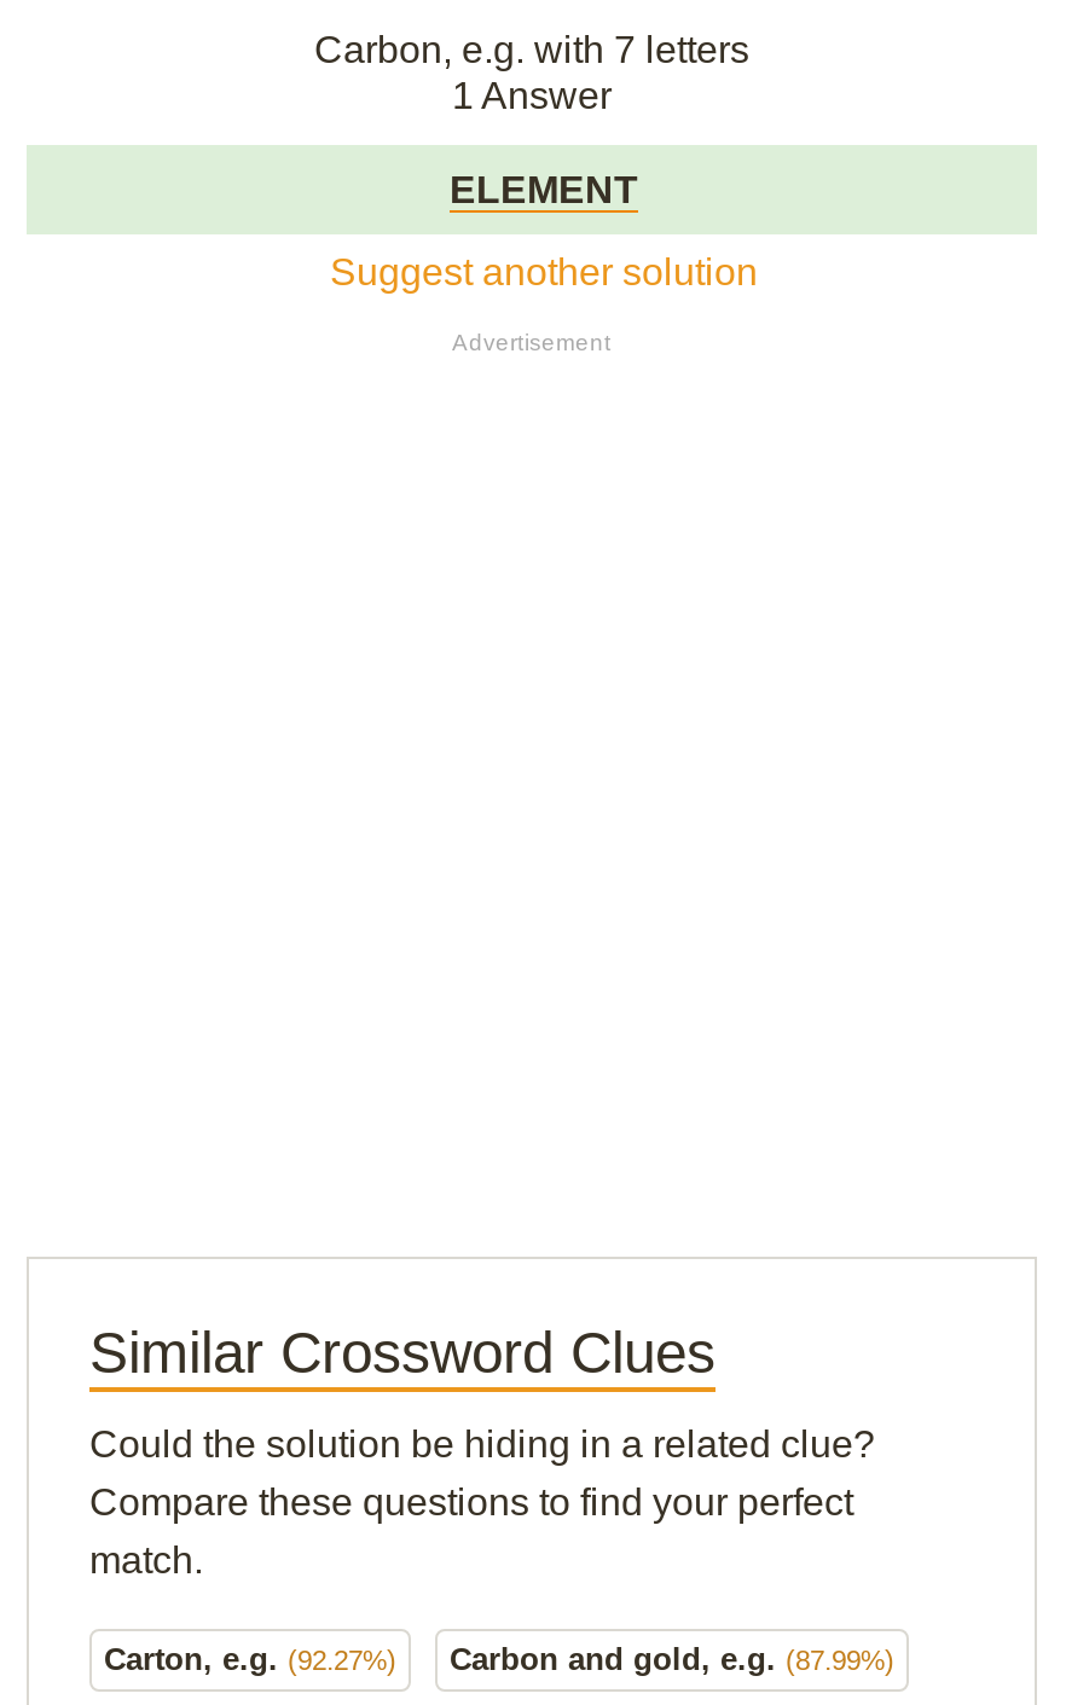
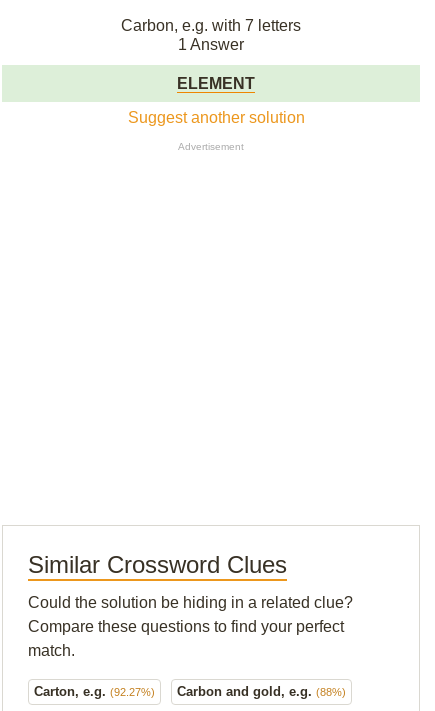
- Carbon and gold, e.g. (87.99%)
+ Carbon and gold, e.g. (88%)
